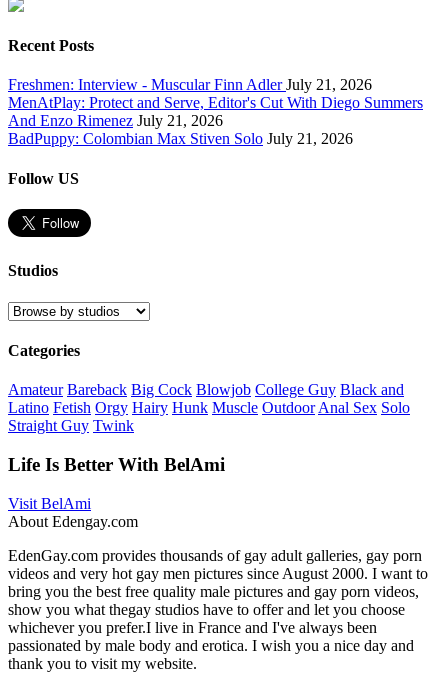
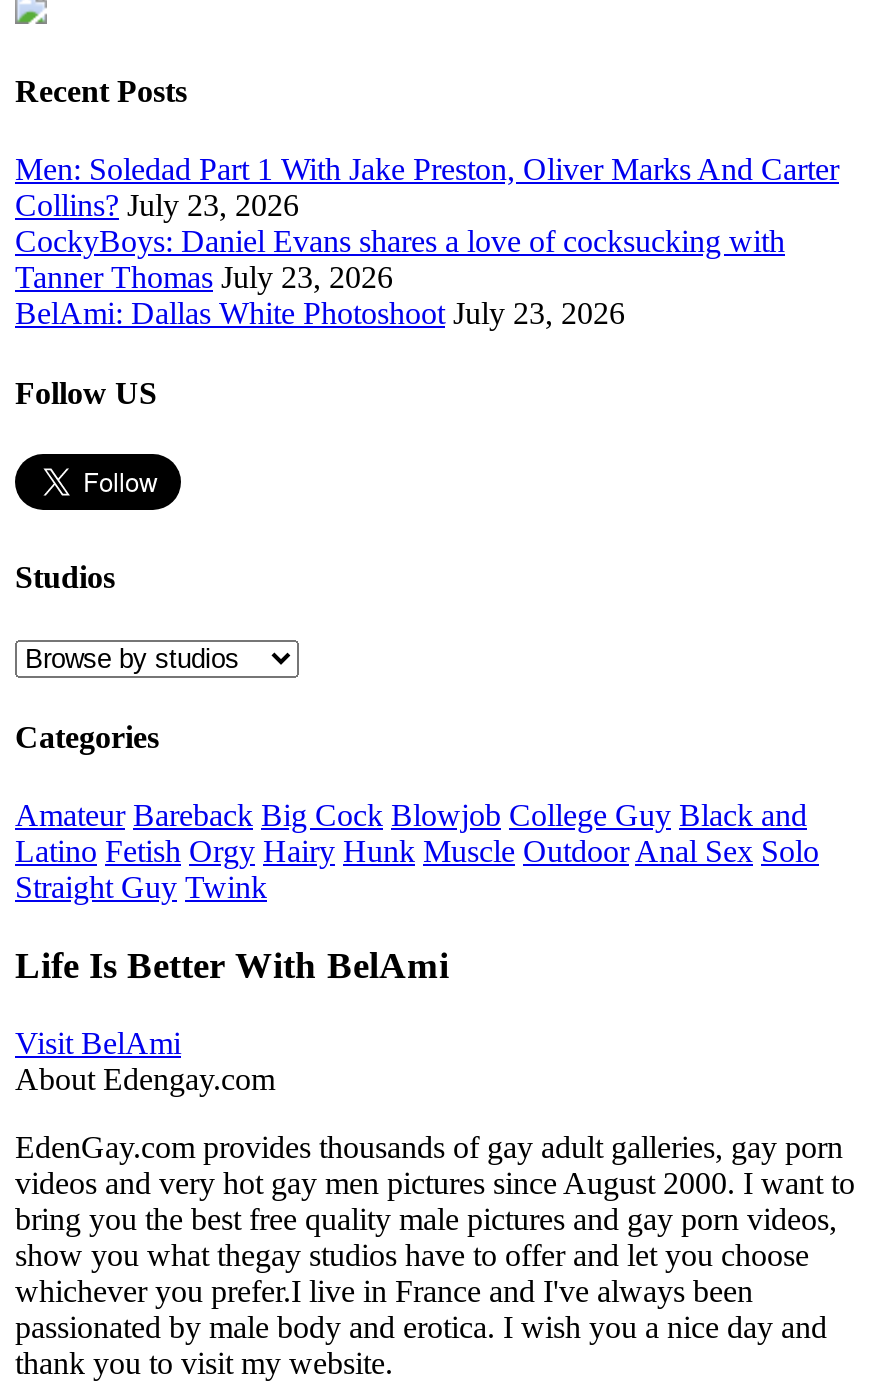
- Freshmen: Interview - Muscular Finn Adler July 21, 2026
- MenAtPlay: Protect and Serve, Editor's Cut With Diego Summers
- And Enzo Rimenez July 21, 2026
- BadPuppy: Colombian Max Stiven Solo July 21, 2026
+ Men: Soledad Part 1 With Jake Preston, Oliver Marks And Carter
+ Collins? July 23, 2026
+ CockyBoys: Daniel Evans shares a love of cocksucking with
+ Tanner Thomas July 23, 2026
+ BelAmi: Dallas White Photoshoot July 23, 2026
